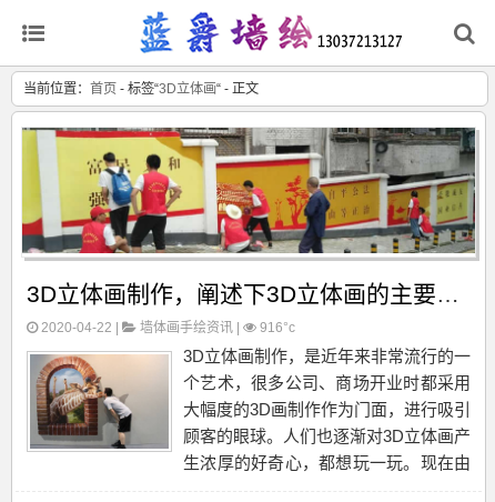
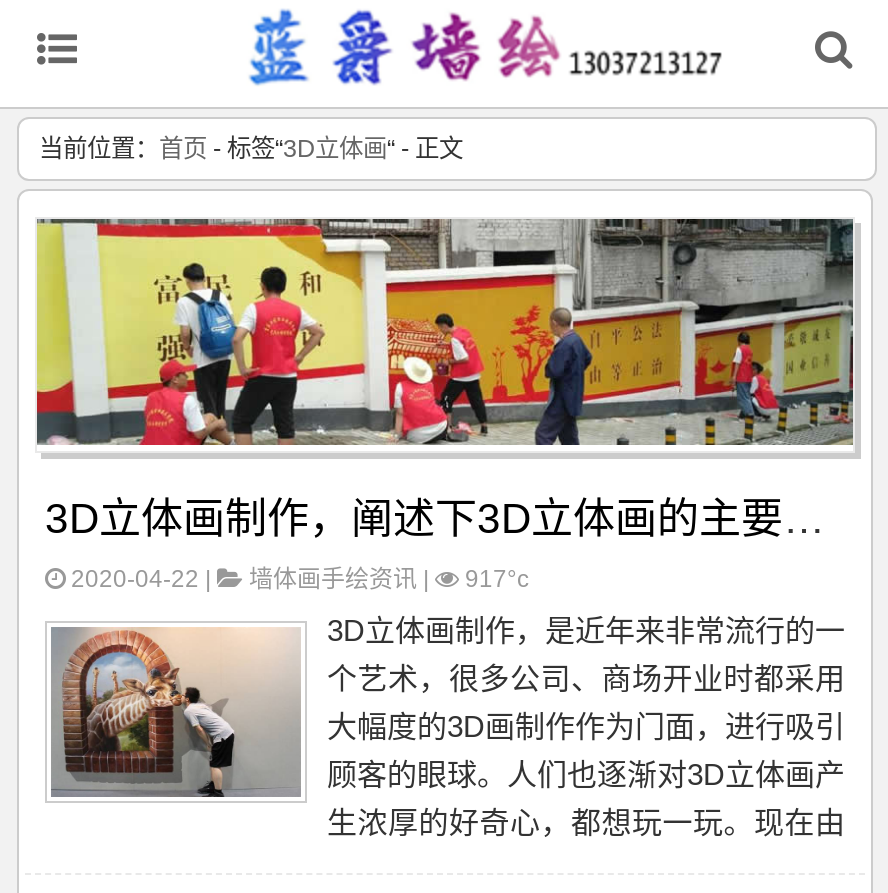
- 916°c
+ 917°c
